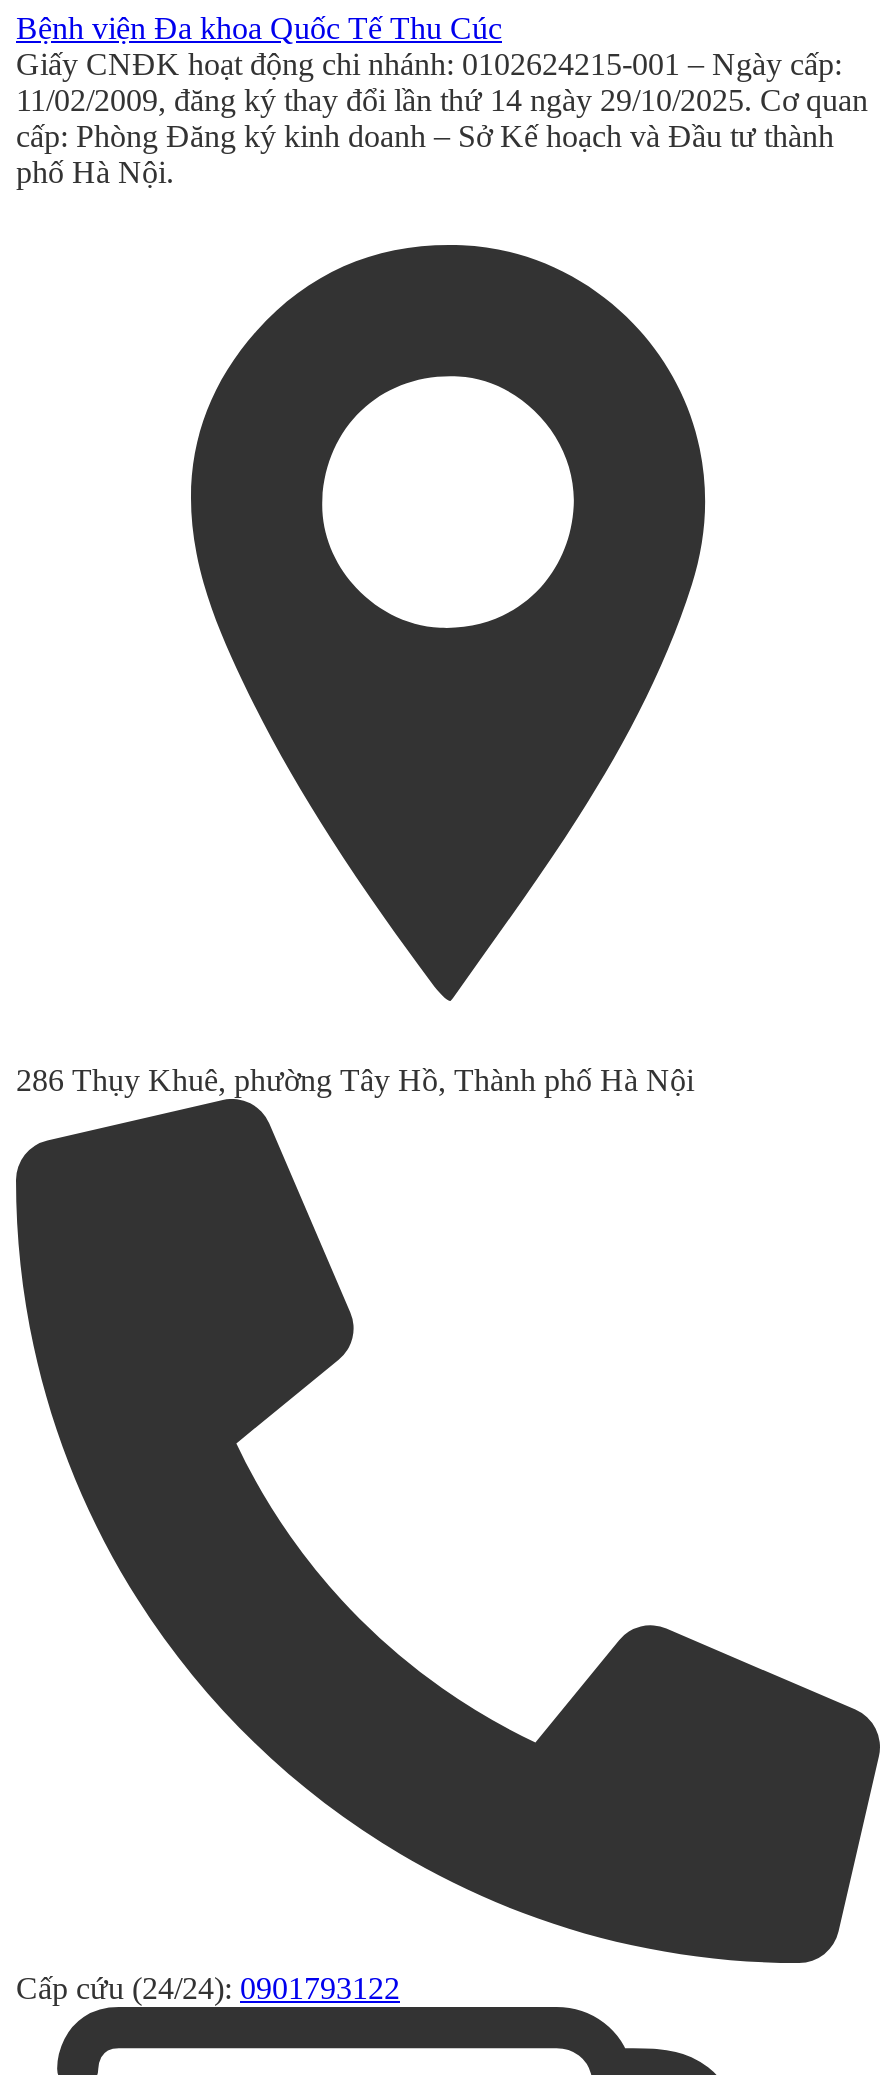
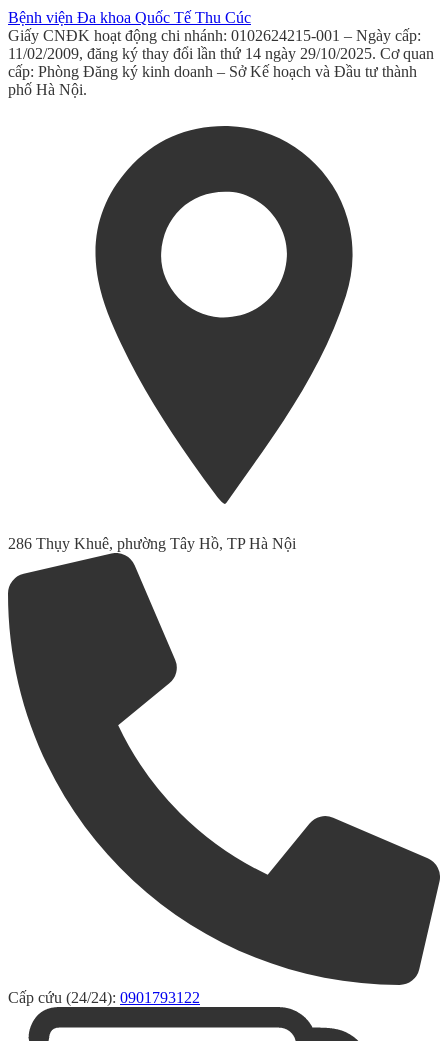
- 286 Thụy Khuê, phường Tây Hồ, Thành phố Hà Nội
+ 286 Thụy Khuê, phường Tây Hồ, TP Hà Nội
